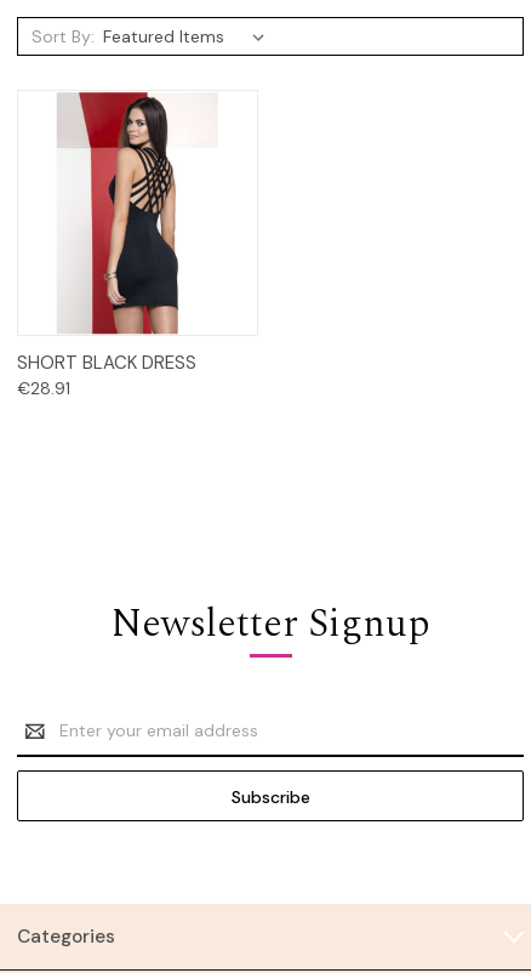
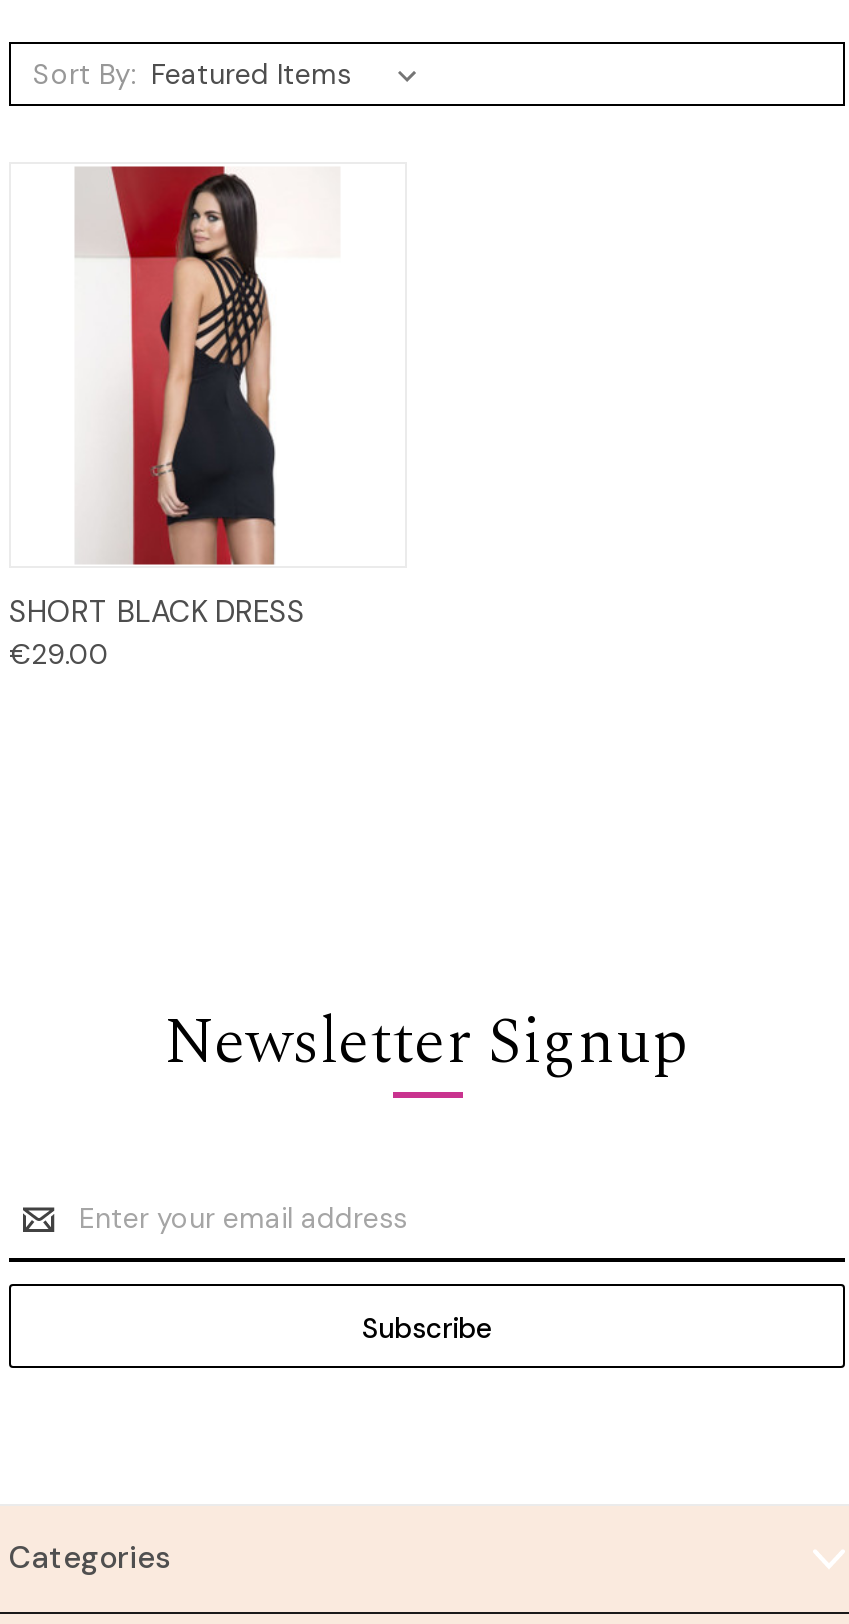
- €28.91
+ €29.00
